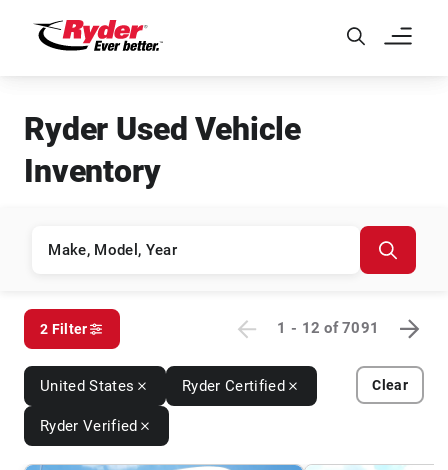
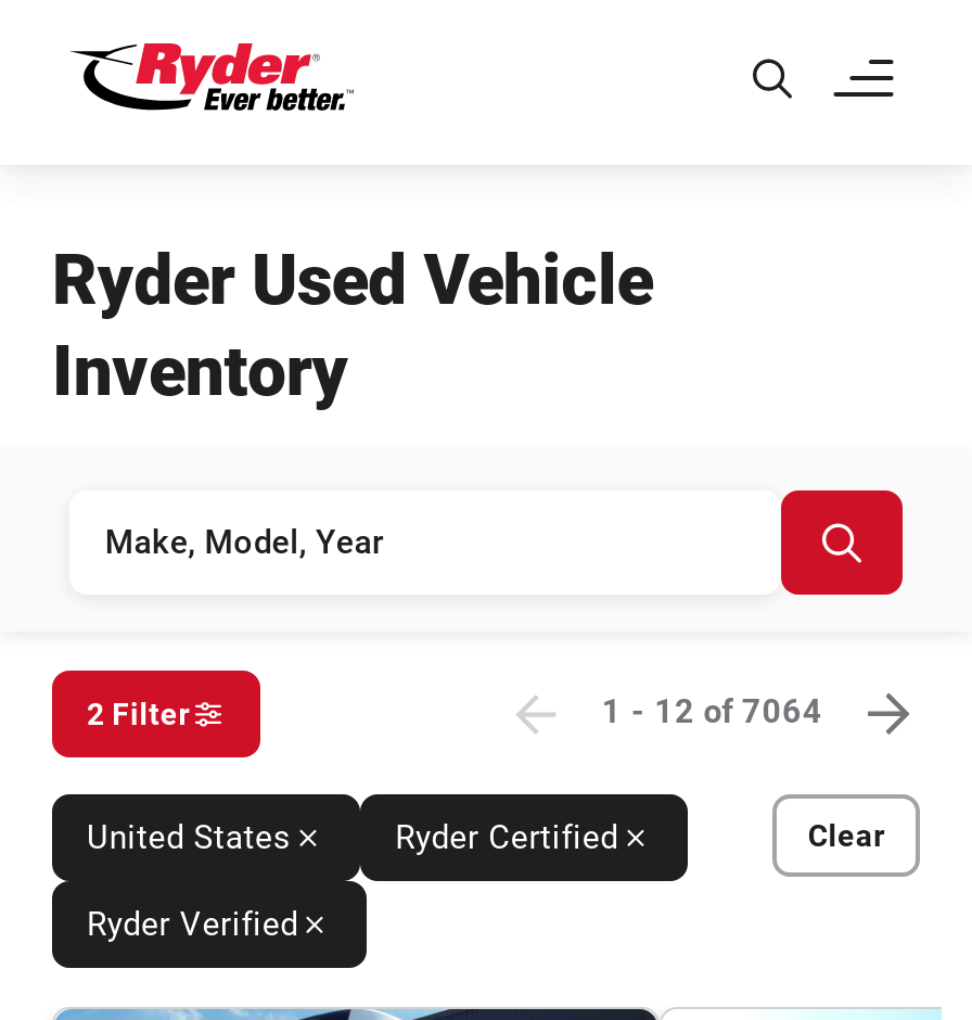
- 1 - 12 of 7091
+ 1 - 12 of 7064
